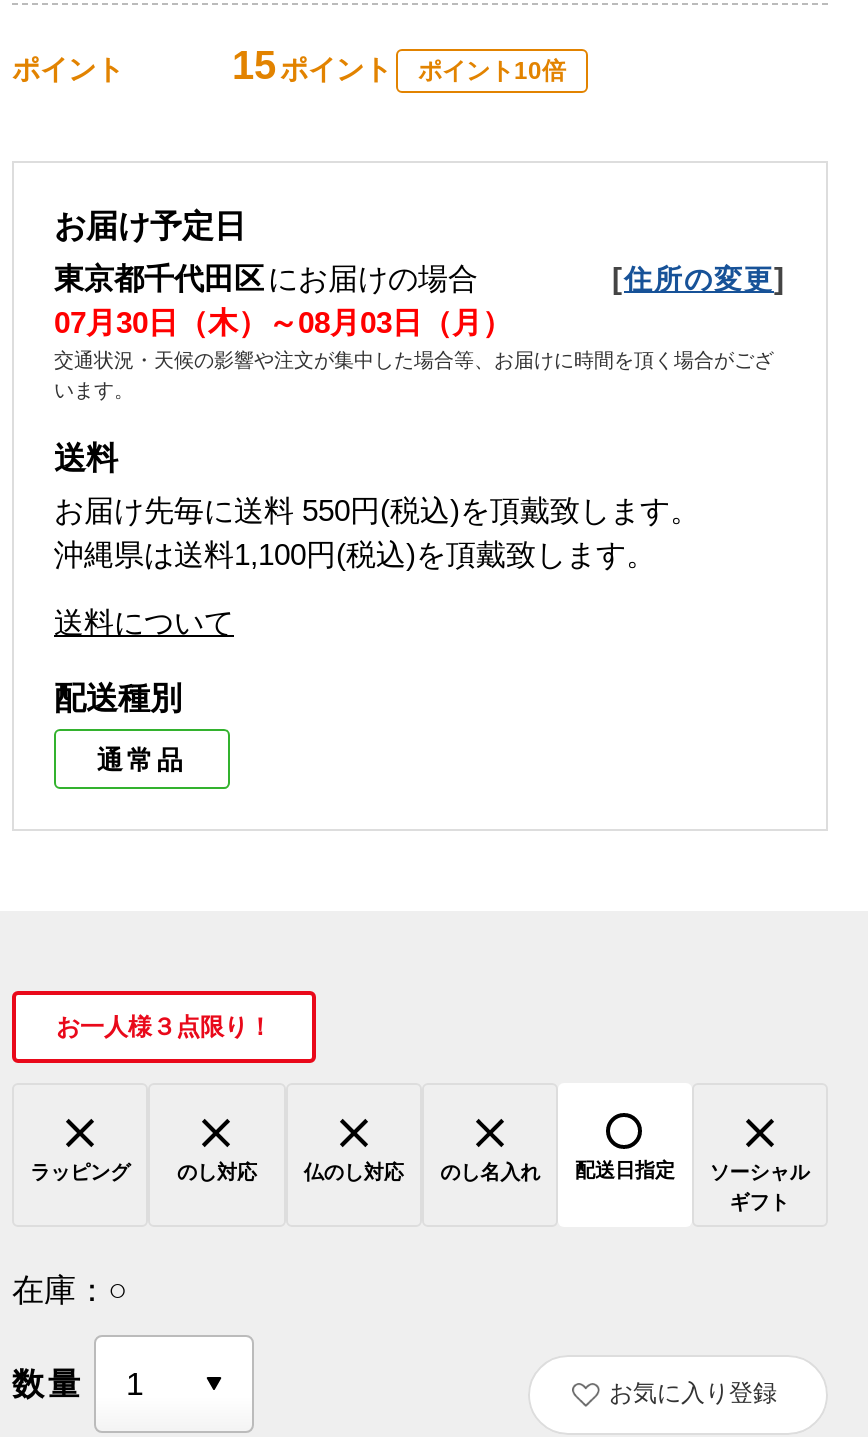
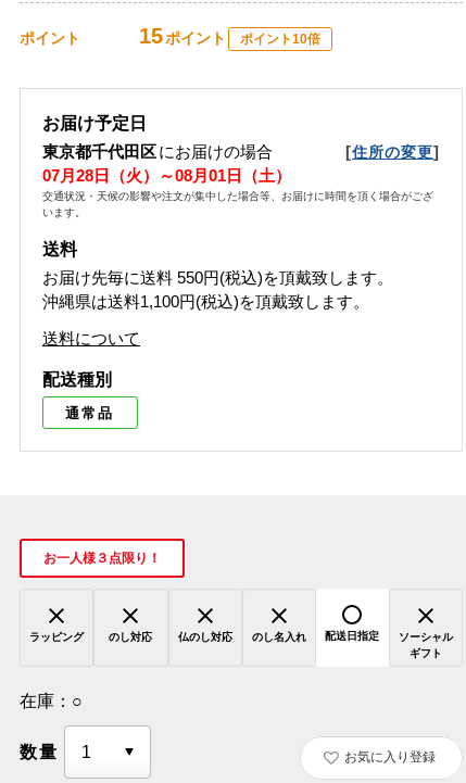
- 07月30日（木）～08月03日（月）
+ 07月28日（火）～08月01日（土）
